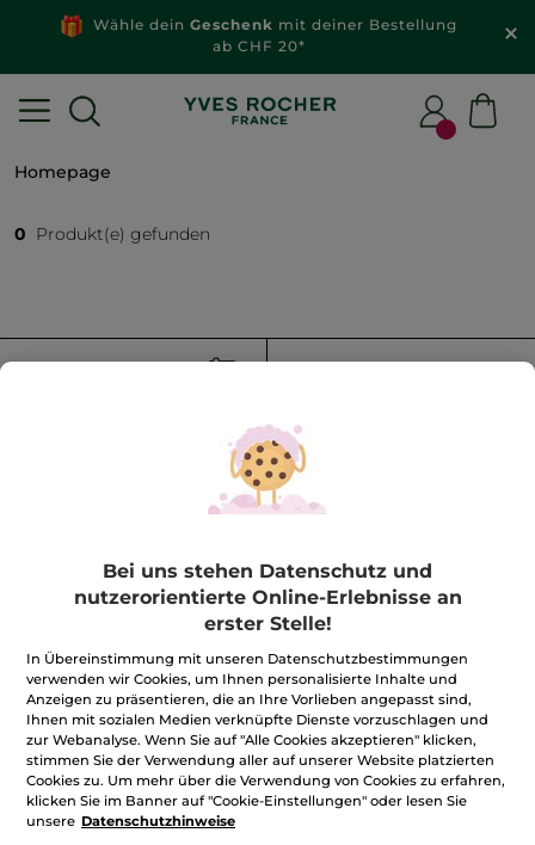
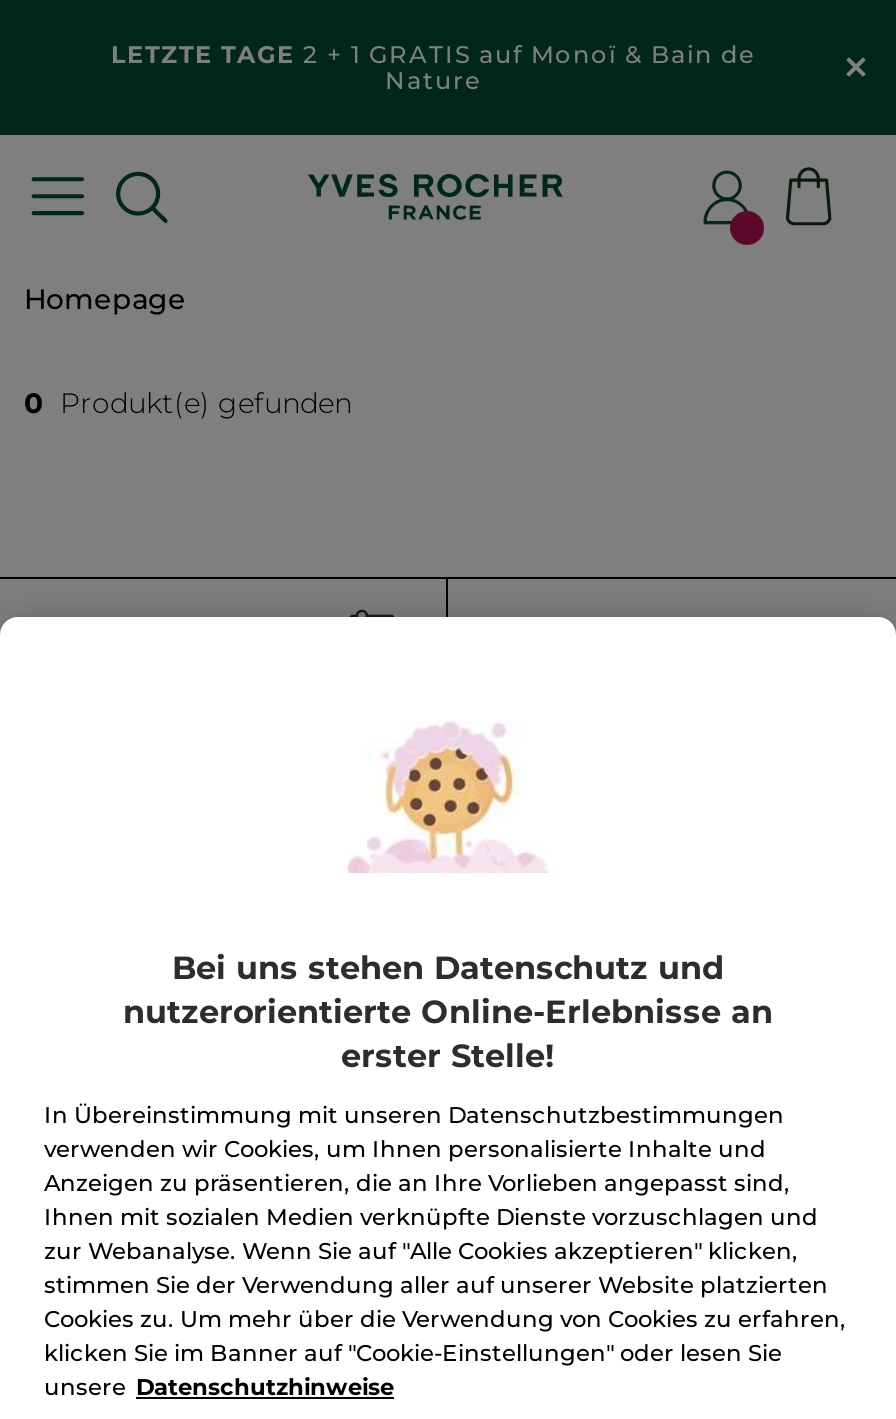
- Wähle dein Geschenk mit deiner Bestellung
- ab CHF 20*
+ LETZTE TAGE 2 + 1 GRATIS auf Monoï & Bain de
+ Nature
